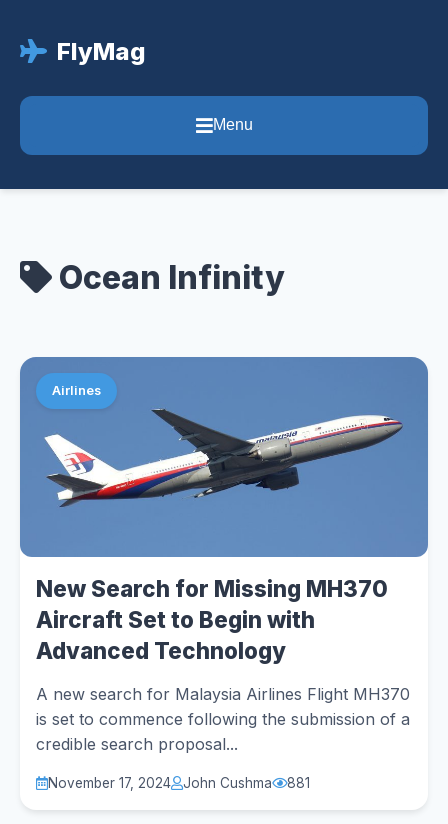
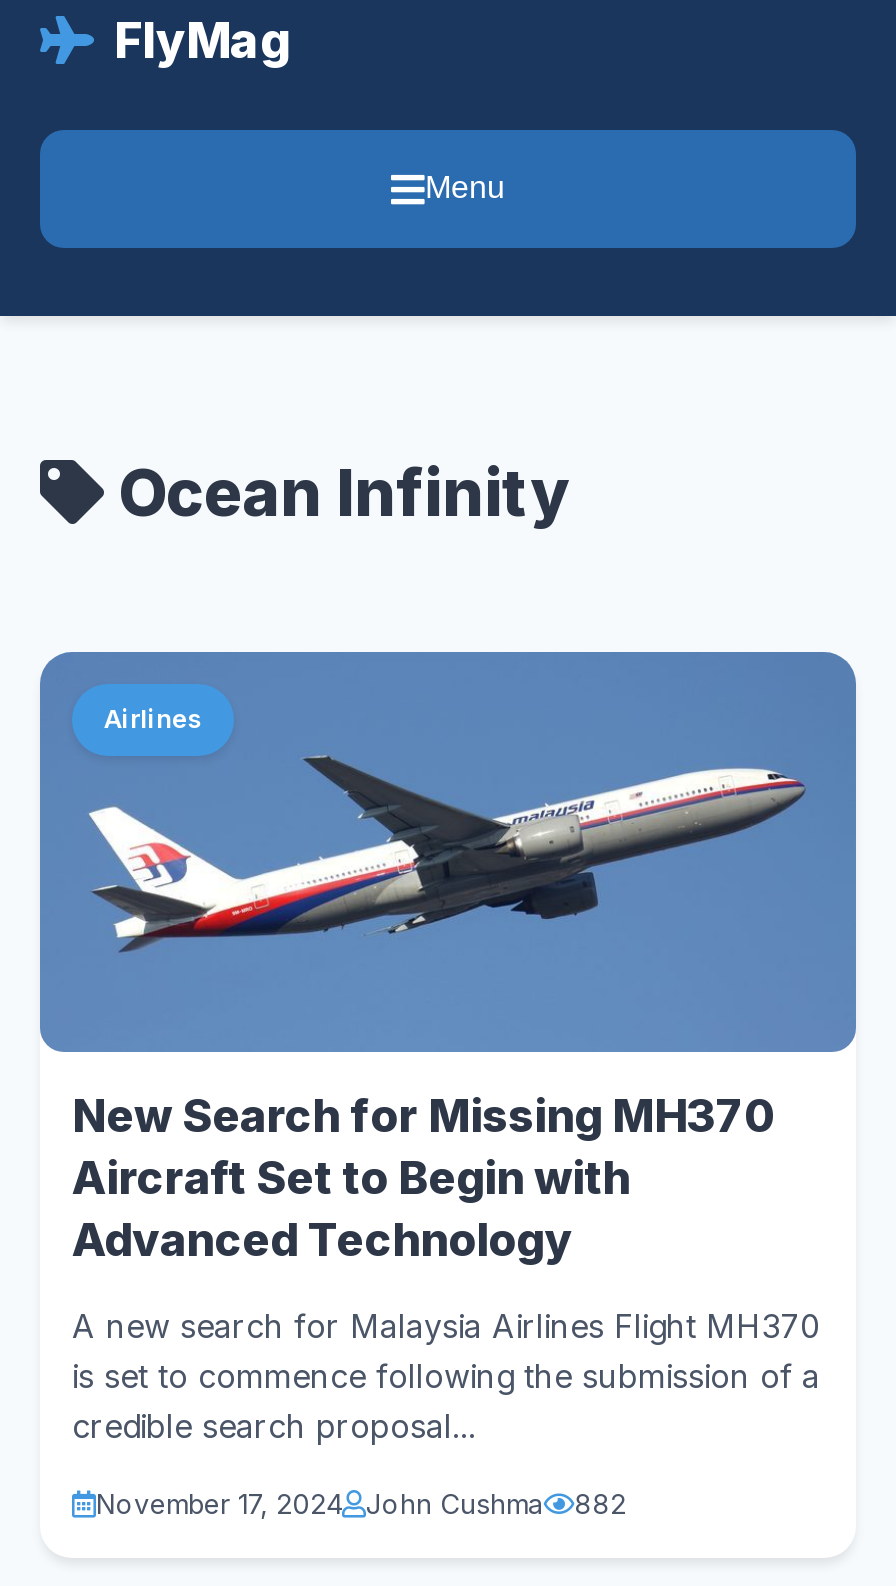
- November 17, 2024 John Cushma 881
+ November 17, 2024 John Cushma 882
